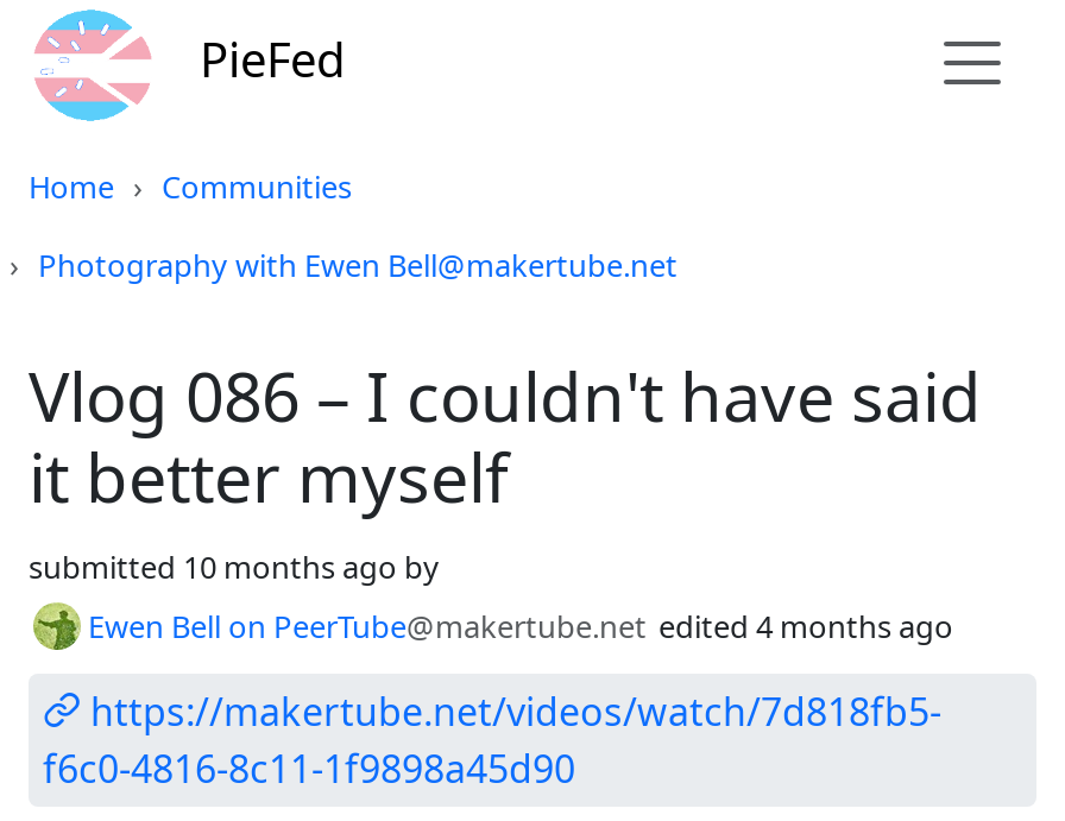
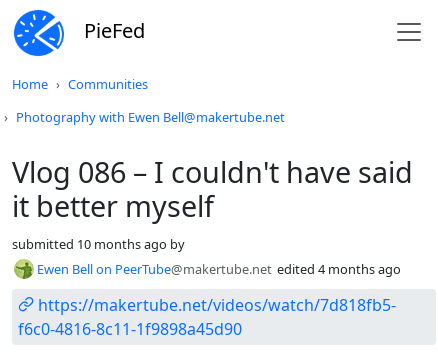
- [image]
+ [image]
